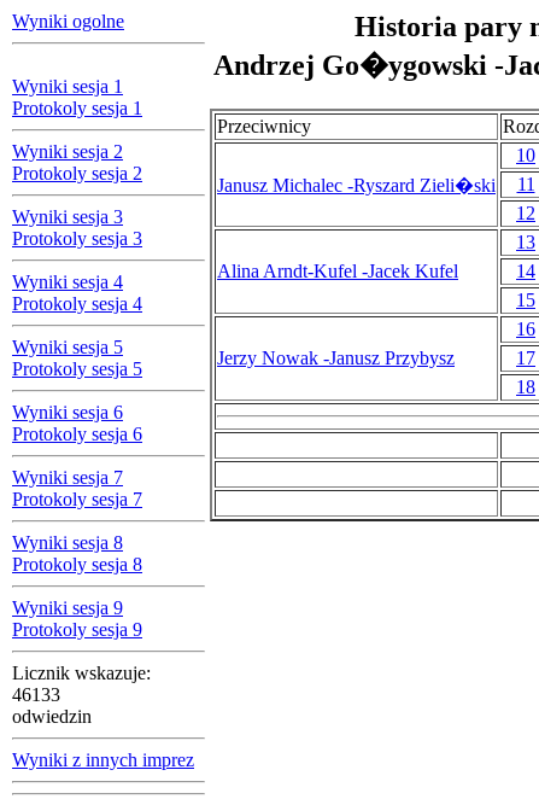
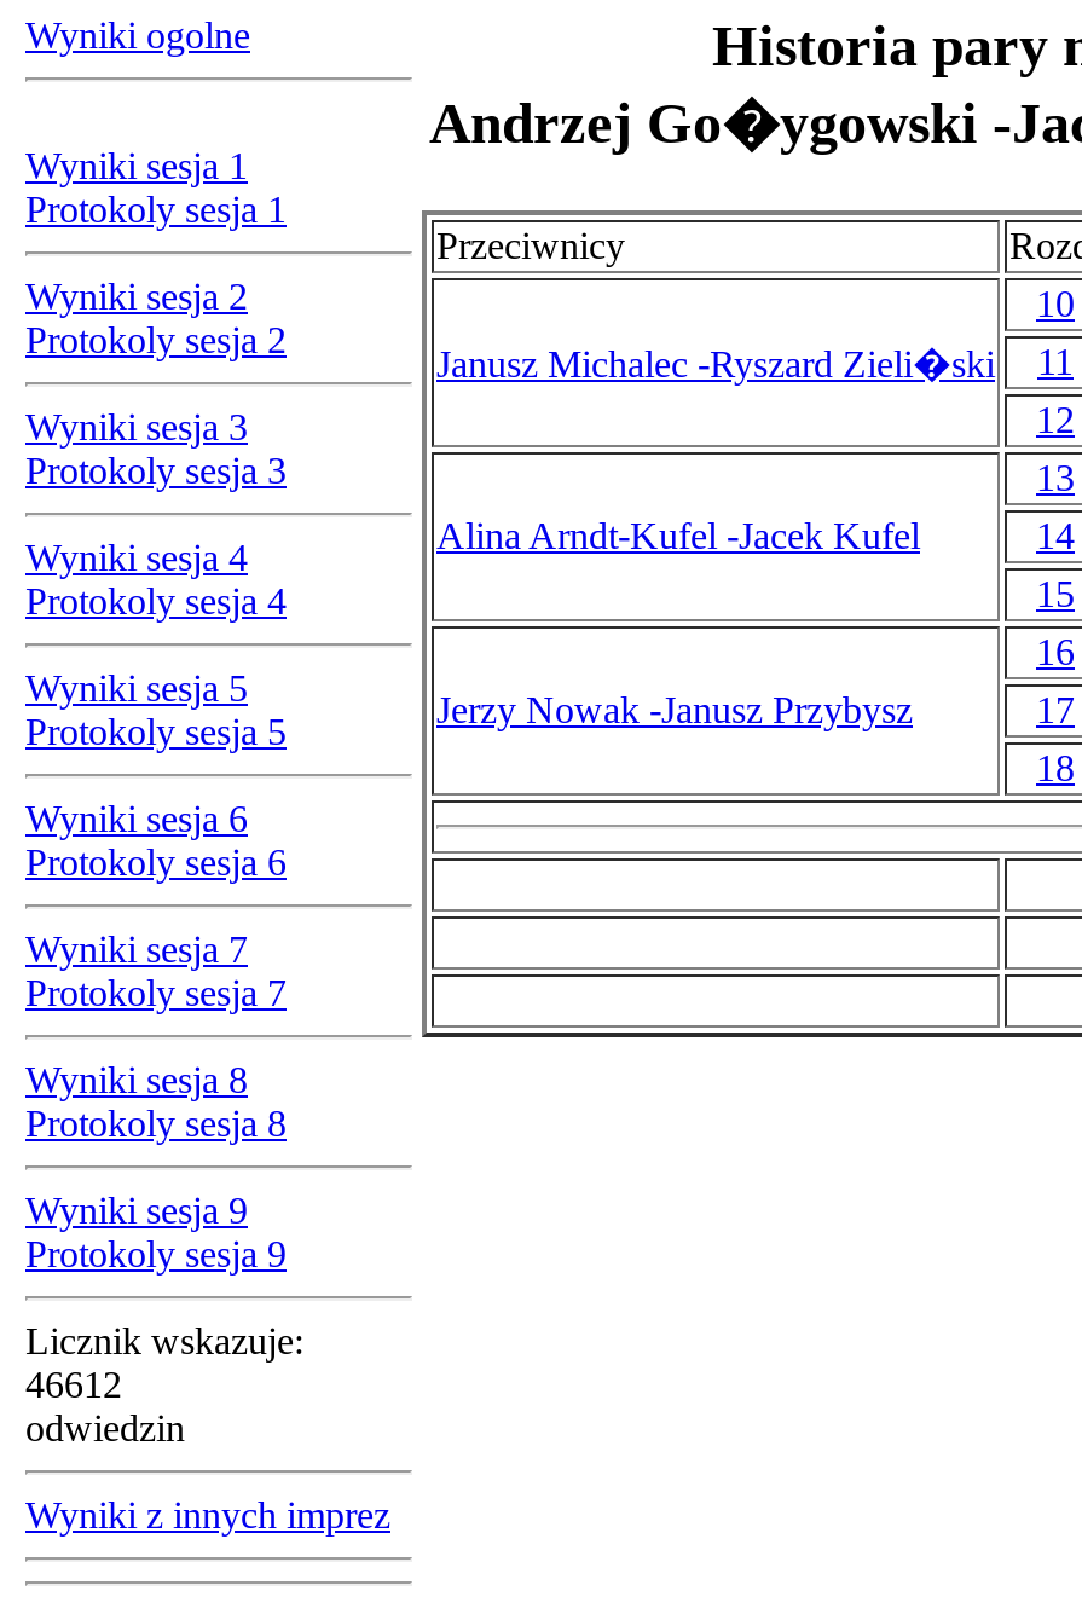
- 46133
+ 46612
